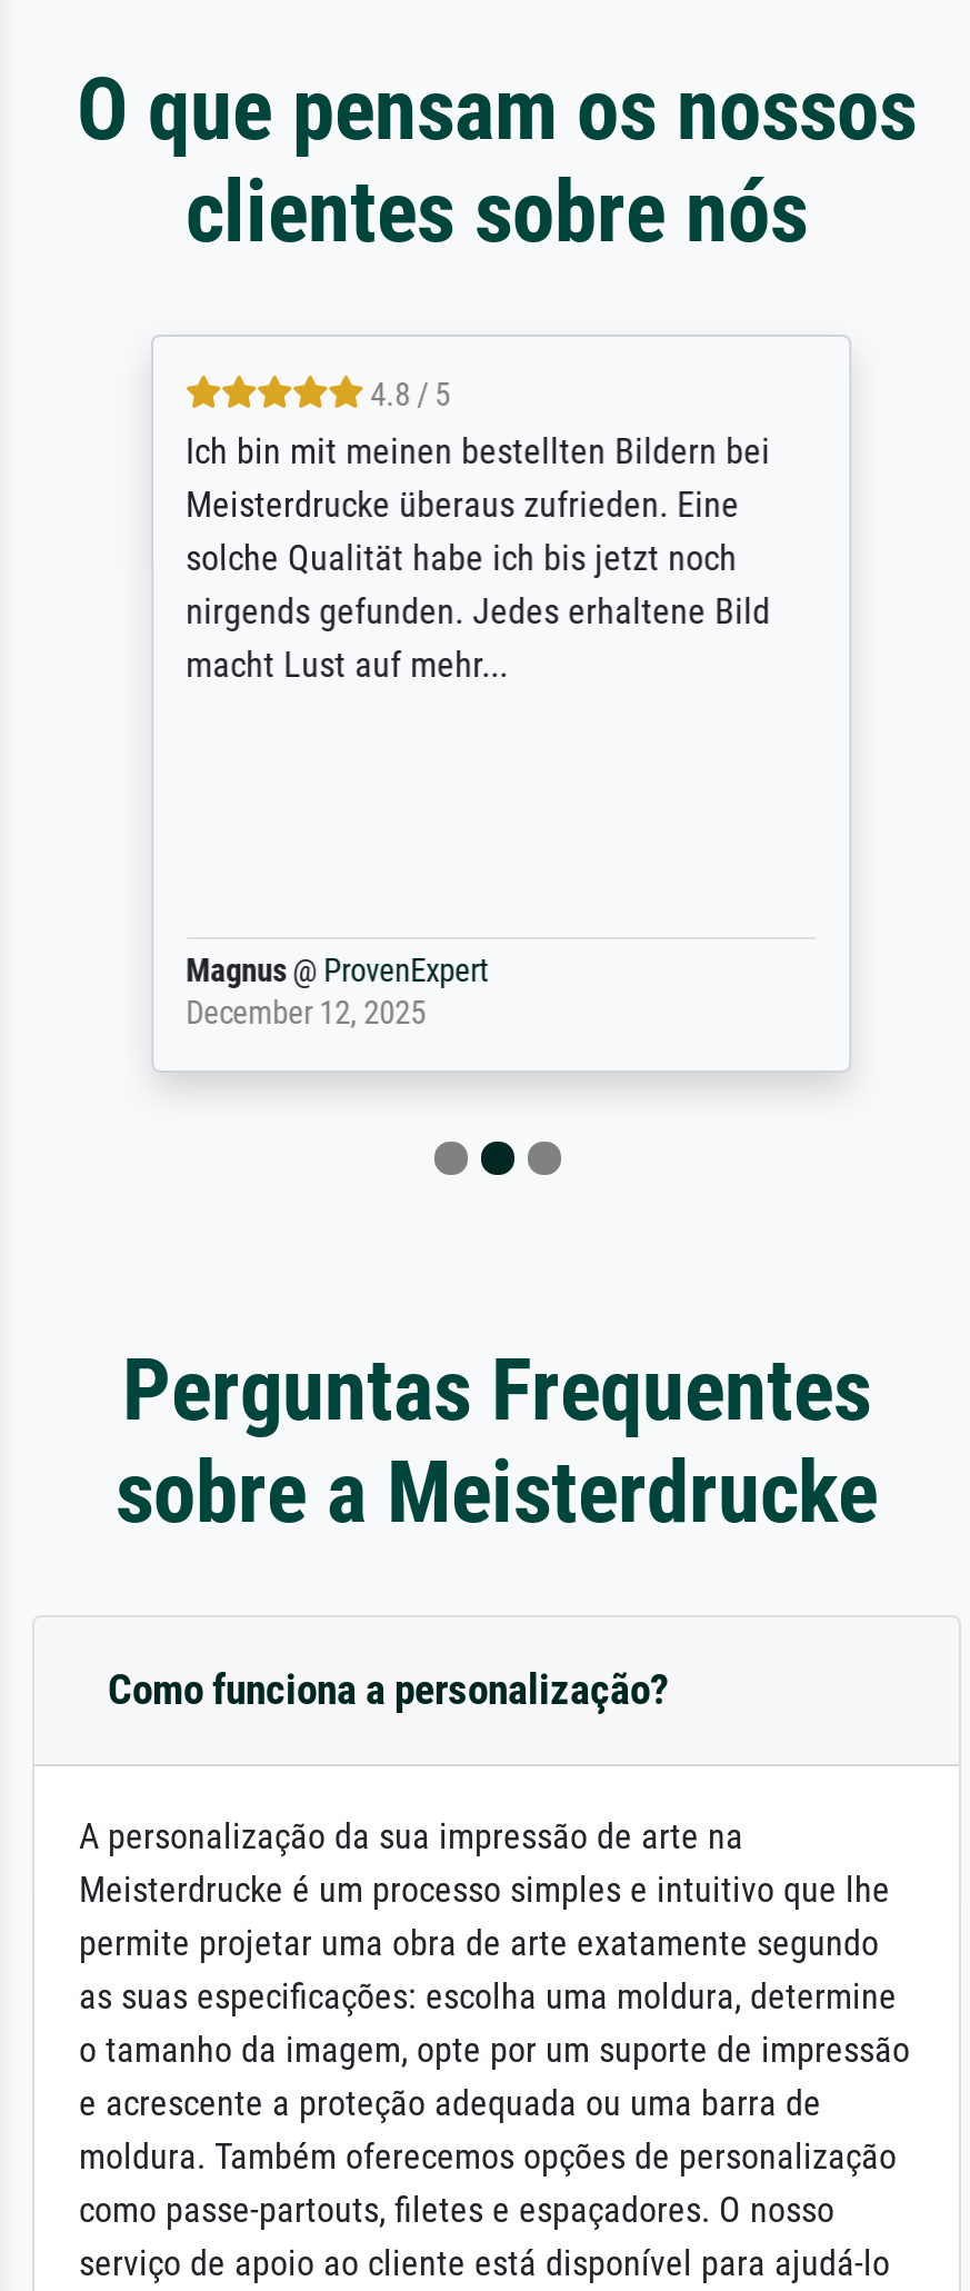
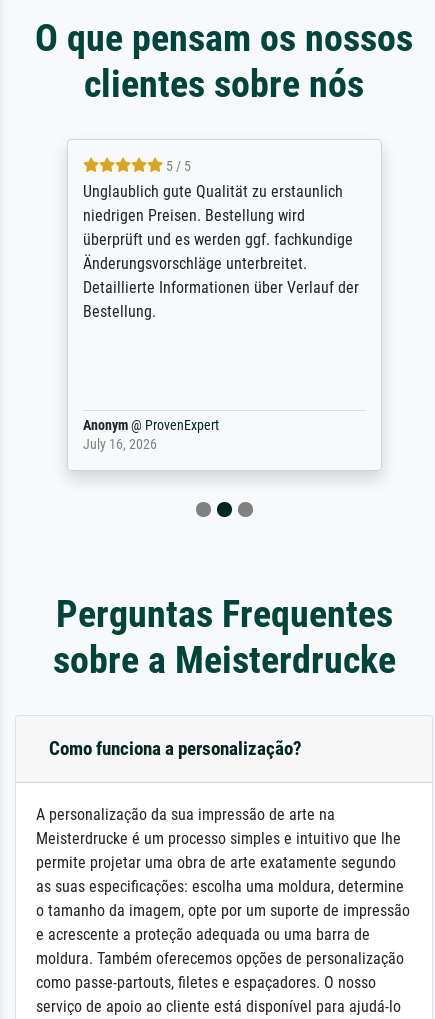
- 4.8 / 5
- Ich bin mit meinen bestellten Bildern bei
- Meisterdrucke überaus zufrieden. Eine
- solche Qualität habe ich bis jetzt noch
- nirgends gefunden. Jedes erhaltene Bild
- macht Lust auf mehr...
+ 5 / 5
+ Unglaublich gute Qualität zu erstaunlich
+ niedrigen Preisen. Bestellung wird
+ überprüft und es werden ggf. fachkundige
+ Änderungsvorschläge unterbreitet.
+ Detaillierte Informationen über Verlauf der
+ Bestellung.

- Magnus @ ProvenExpert
- December 12, 2025
+ Anonym @ ProvenExpert
+ July 16, 2026
